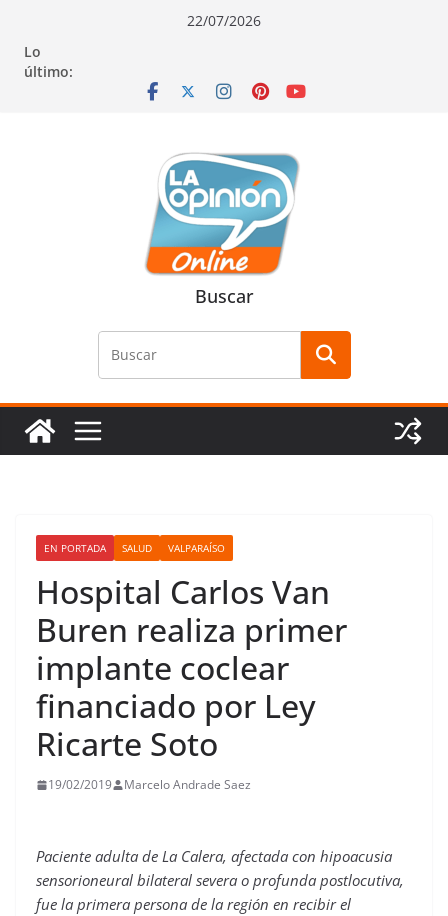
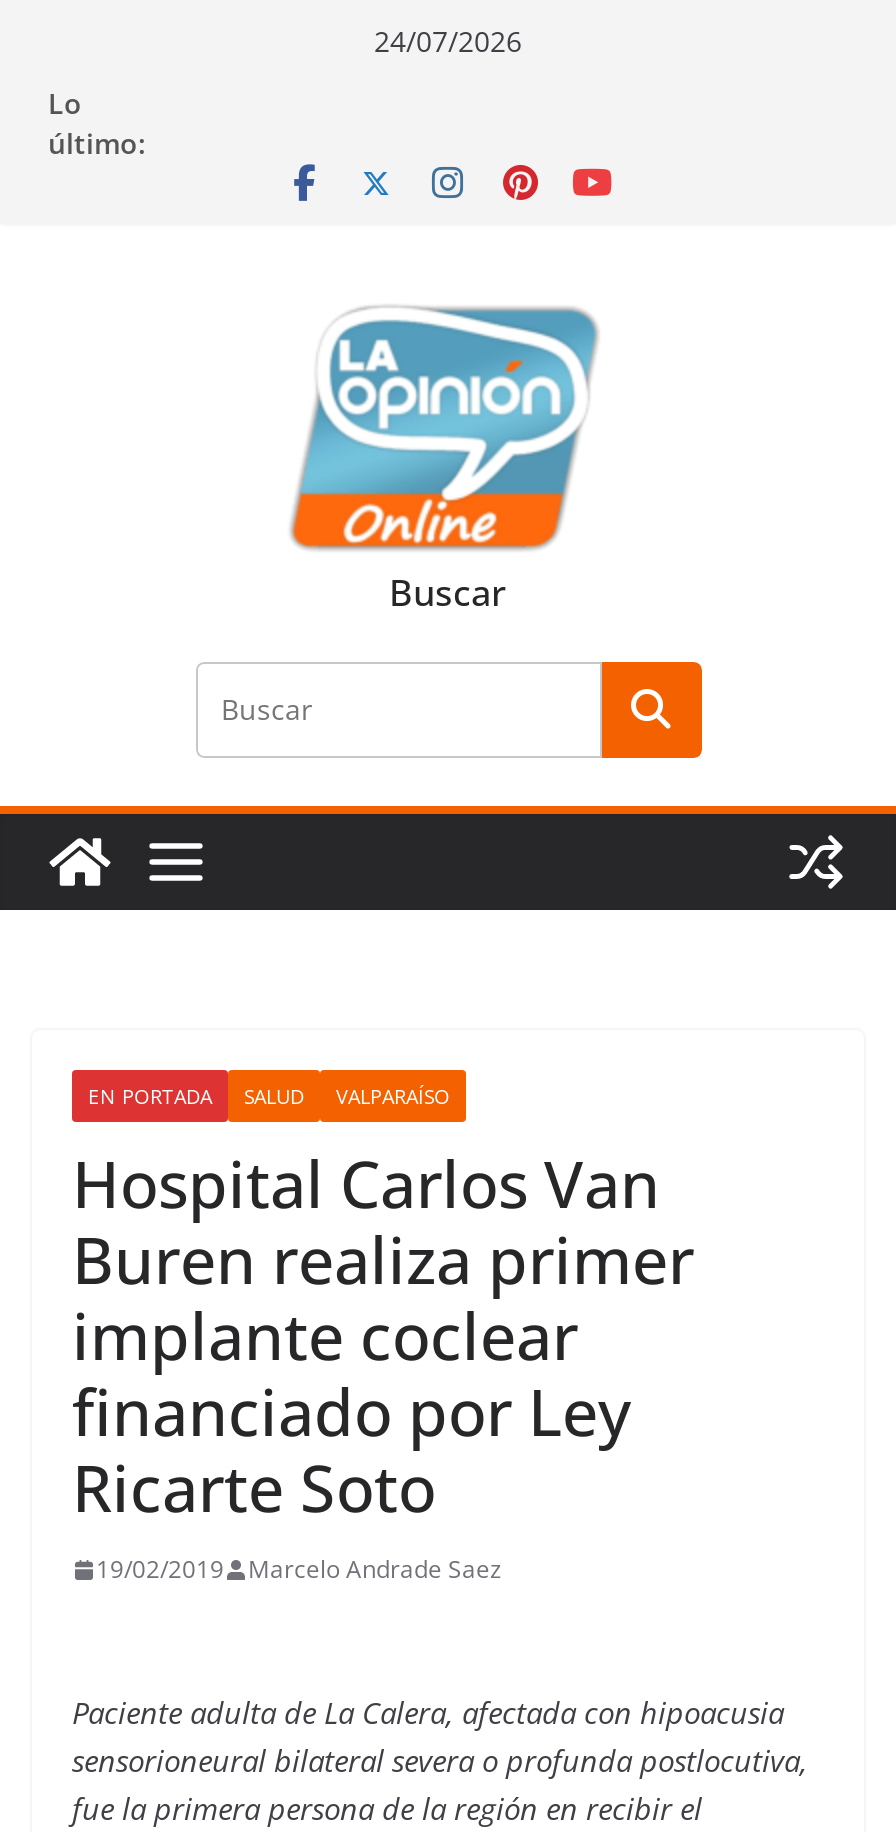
- 22/07/2026
+ 24/07/2026
